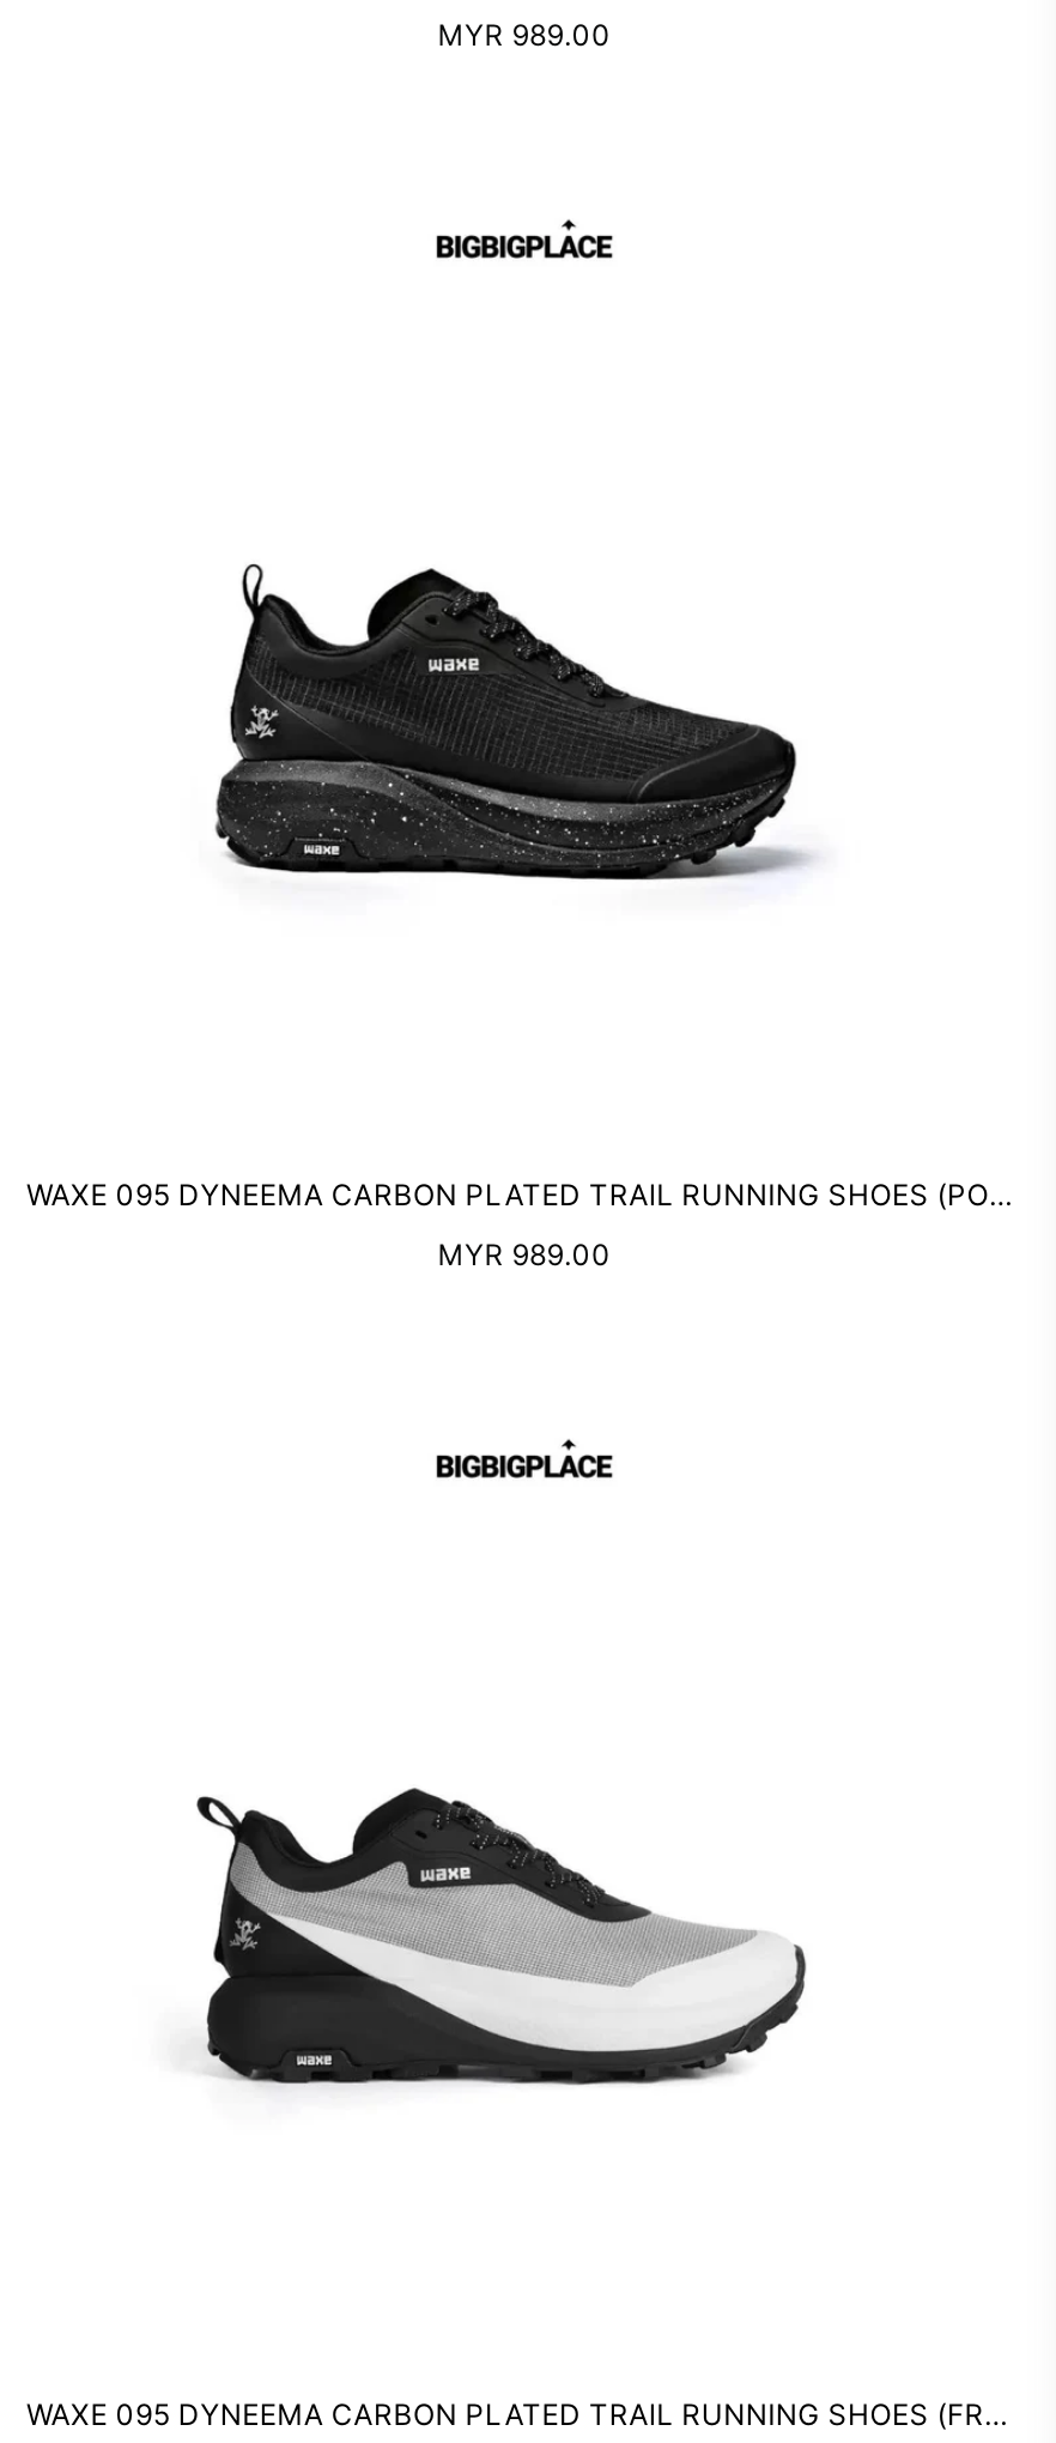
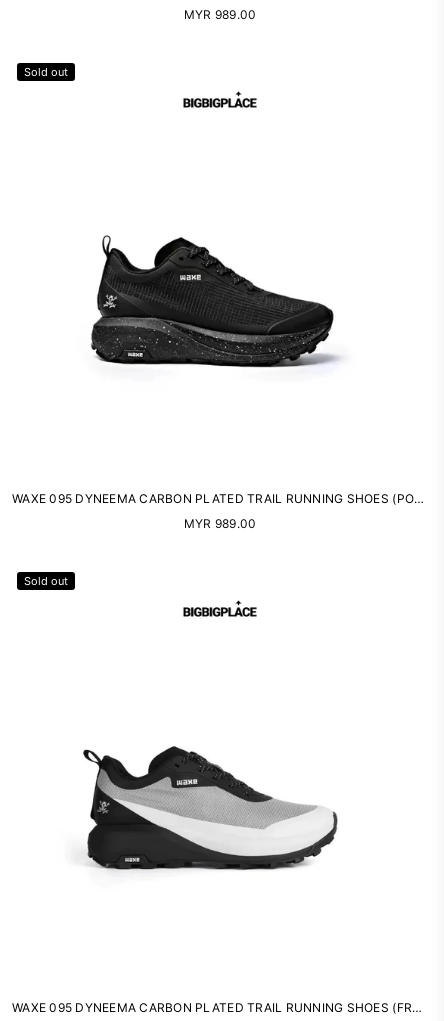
+ Sold out

+ Sold out
